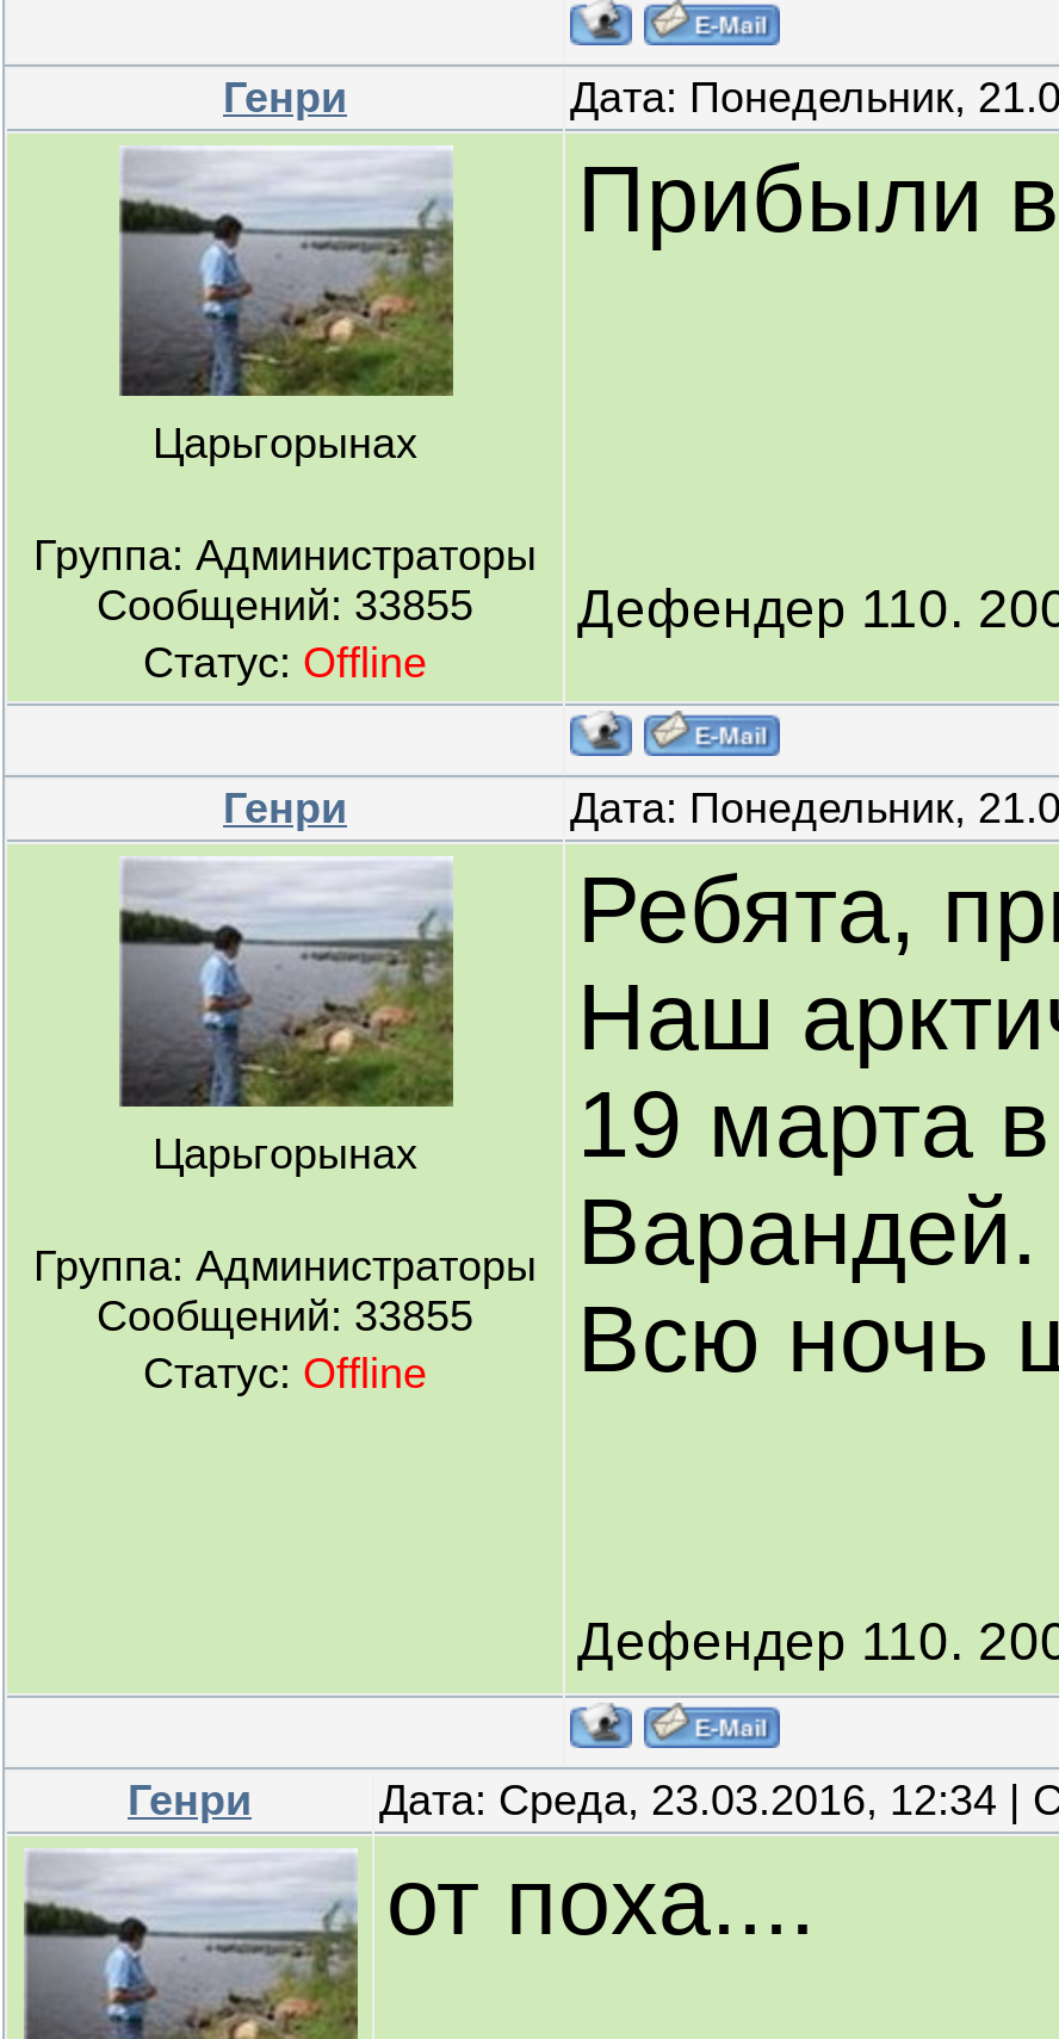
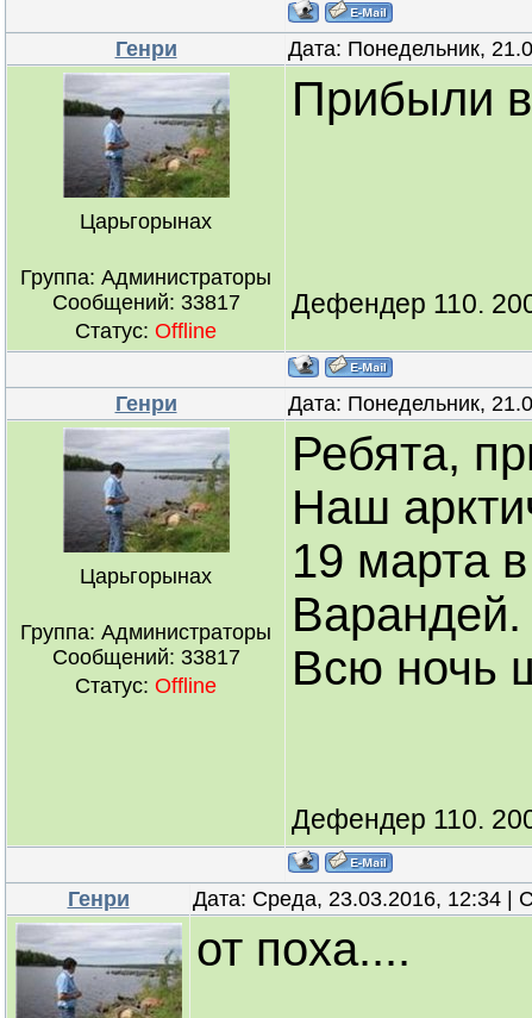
- Сообщений: 33855
+ Сообщений: 33817

- Сообщений: 33855
+ Сообщений: 33817
